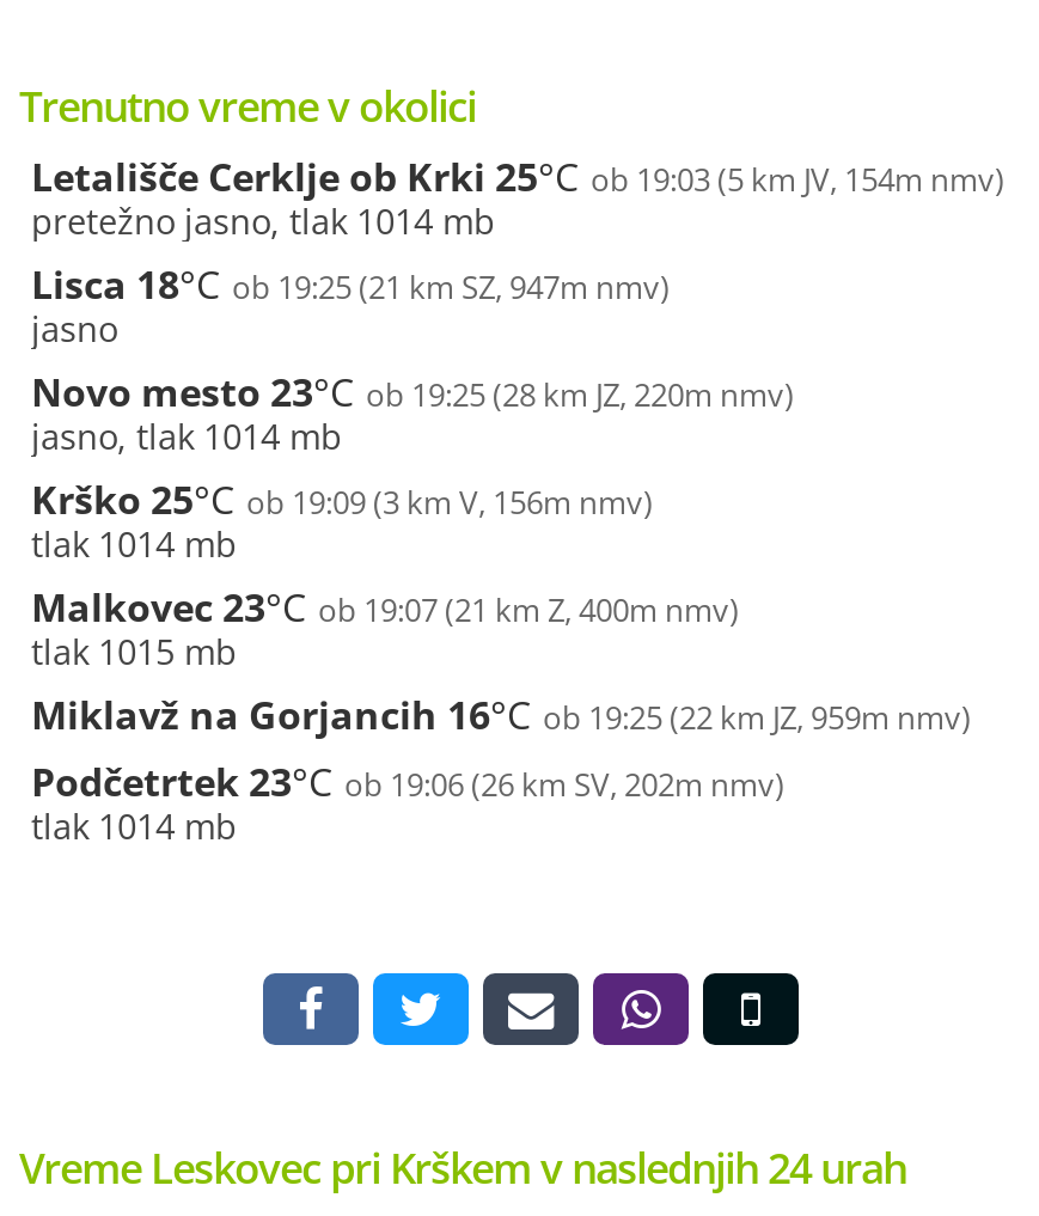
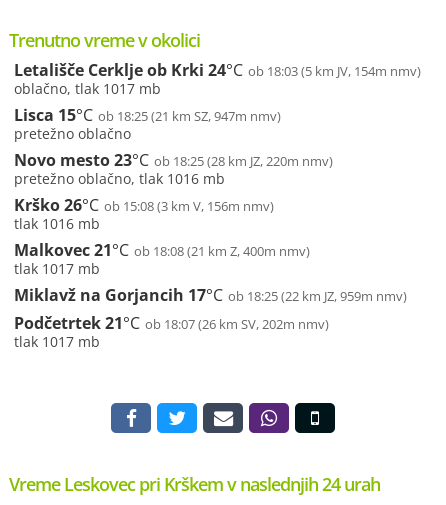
- Letališče Cerklje ob Krki 25°C ob 19:03 (5 km JV, 154m nmv)
- pretežno jasno, tlak 1014 mb
- Lisca 18°C ob 19:25 (21 km SZ, 947m nmv)
- jasno
- Novo mesto 23°C ob 19:25 (28 km JZ, 220m nmv)
- jasno, tlak 1014 mb
- Krško 25°C ob 19:09 (3 km V, 156m nmv)
- tlak 1014 mb
- Malkovec 23°C ob 19:07 (21 km Z, 400m nmv)
- tlak 1015 mb
- Miklavž na Gorjancih 16°C ob 19:25 (22 km JZ, 959m nmv)
- Podčetrtek 23°C ob 19:06 (26 km SV, 202m nmv)
- tlak 1014 mb
+ Letališče Cerklje ob Krki 24°C ob 18:03 (5 km JV, 154m nmv)
+ oblačno, tlak 1017 mb
+ Lisca 15°C ob 18:25 (21 km SZ, 947m nmv)
+ pretežno oblačno
+ Novo mesto 23°C ob 18:25 (28 km JZ, 220m nmv)
+ pretežno oblačno, tlak 1016 mb
+ Krško 26°C ob 15:08 (3 km V, 156m nmv)
+ tlak 1016 mb
+ Malkovec 21°C ob 18:08 (21 km Z, 400m nmv)
+ tlak 1017 mb
+ Miklavž na Gorjancih 17°C ob 18:25 (22 km JZ, 959m nmv)
+ Podčetrtek 21°C ob 18:07 (26 km SV, 202m nmv)
+ tlak 1017 mb
